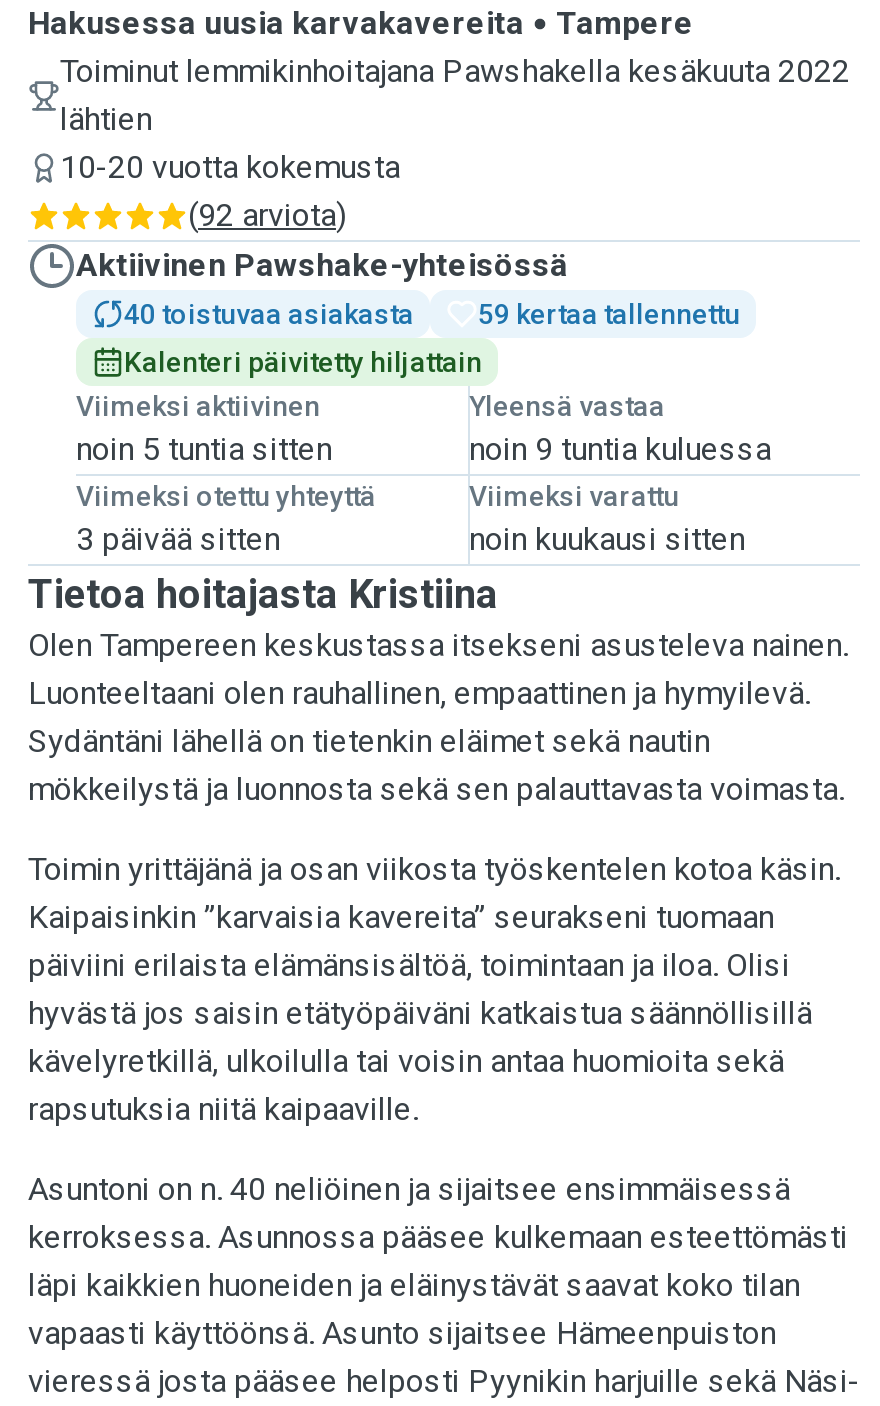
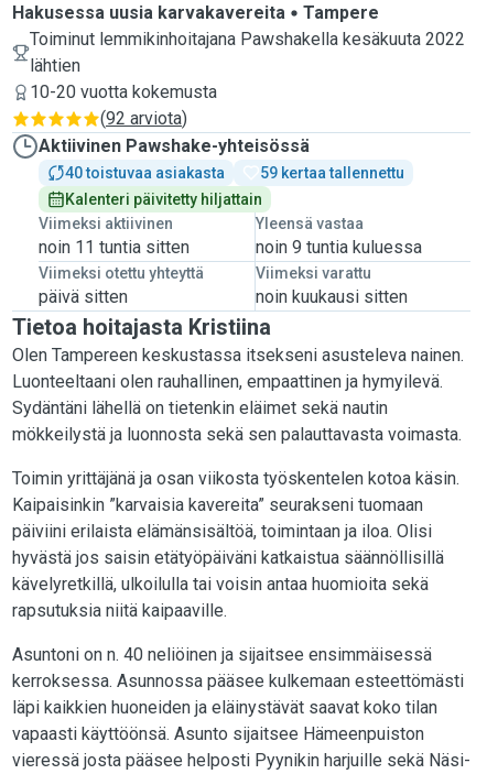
- noin 5 tuntia sitten
+ noin 11 tuntia sitten

- 3 päivää sitten
+ päivä sitten
